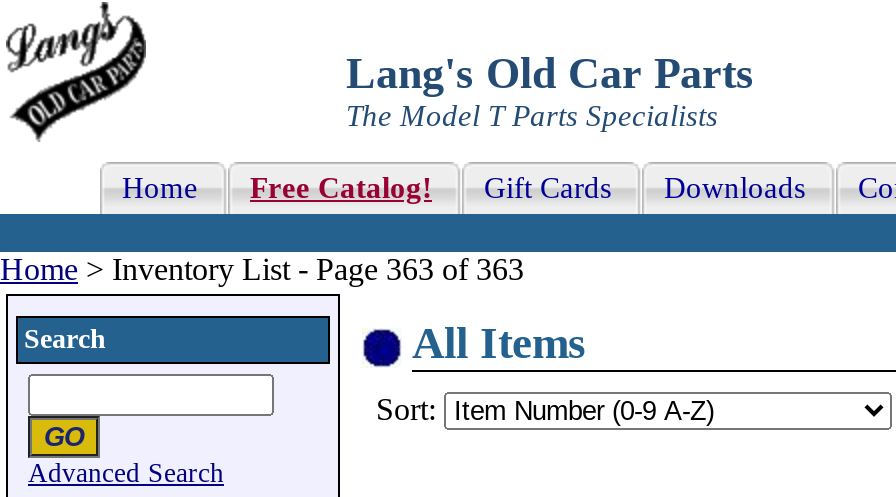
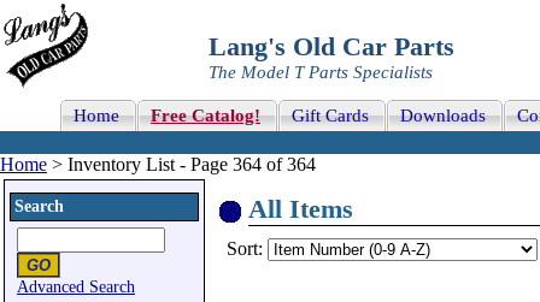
- Home> Inventory List - Page 363 of 363
+ Home> Inventory List - Page 364 of 364
